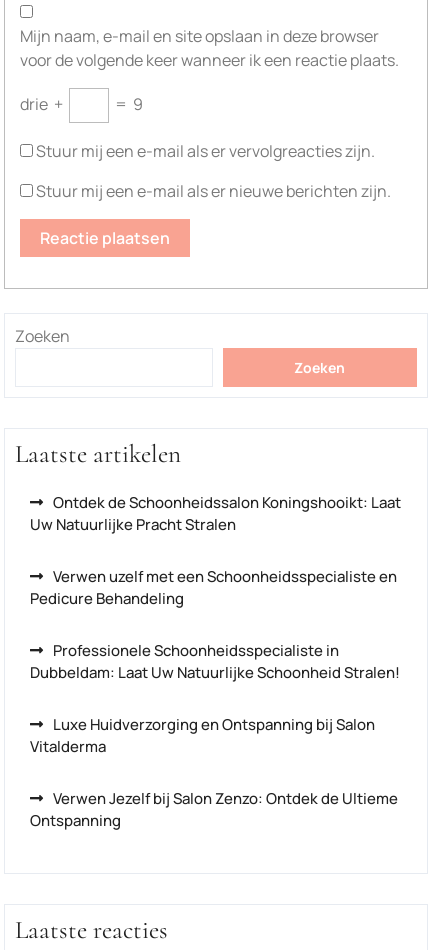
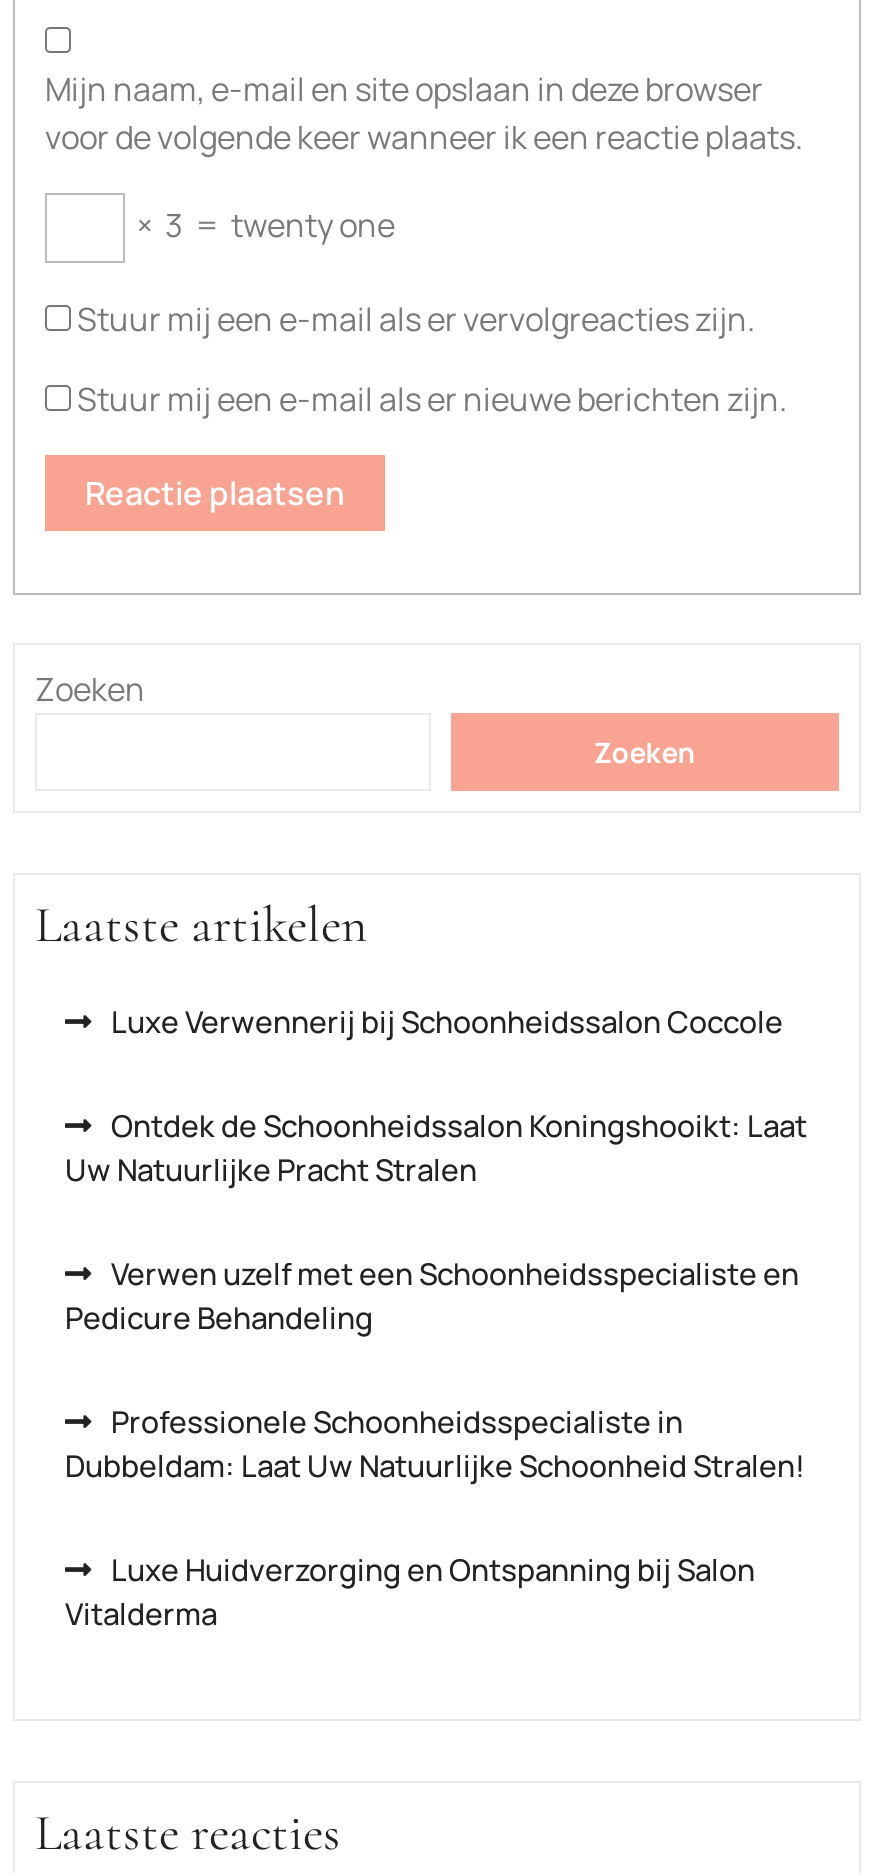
- drie +
- = 9
+ × 3 = twenty one

+ Luxe Verwennerij bij Schoonheidssalon Coccole

moved down: Ontdek de Schoonheidssalon Koningshooikt: Laat | Uw Natuurlijke Pracht Stralen | Verwen uzelf met een Schoonheidsspecialiste en | Pedicure Behandeling | Professionele Schoonheidsspecialiste in | Dubbeldam: Laat Uw Natuurlijke Schoonheid Stralen! | Luxe Huidverzorging en Ontspanning bij Salon | Vitalderma

- Verwen Jezelf bij Salon Zenzo: Ontdek de Ultieme
- Ontspanning
